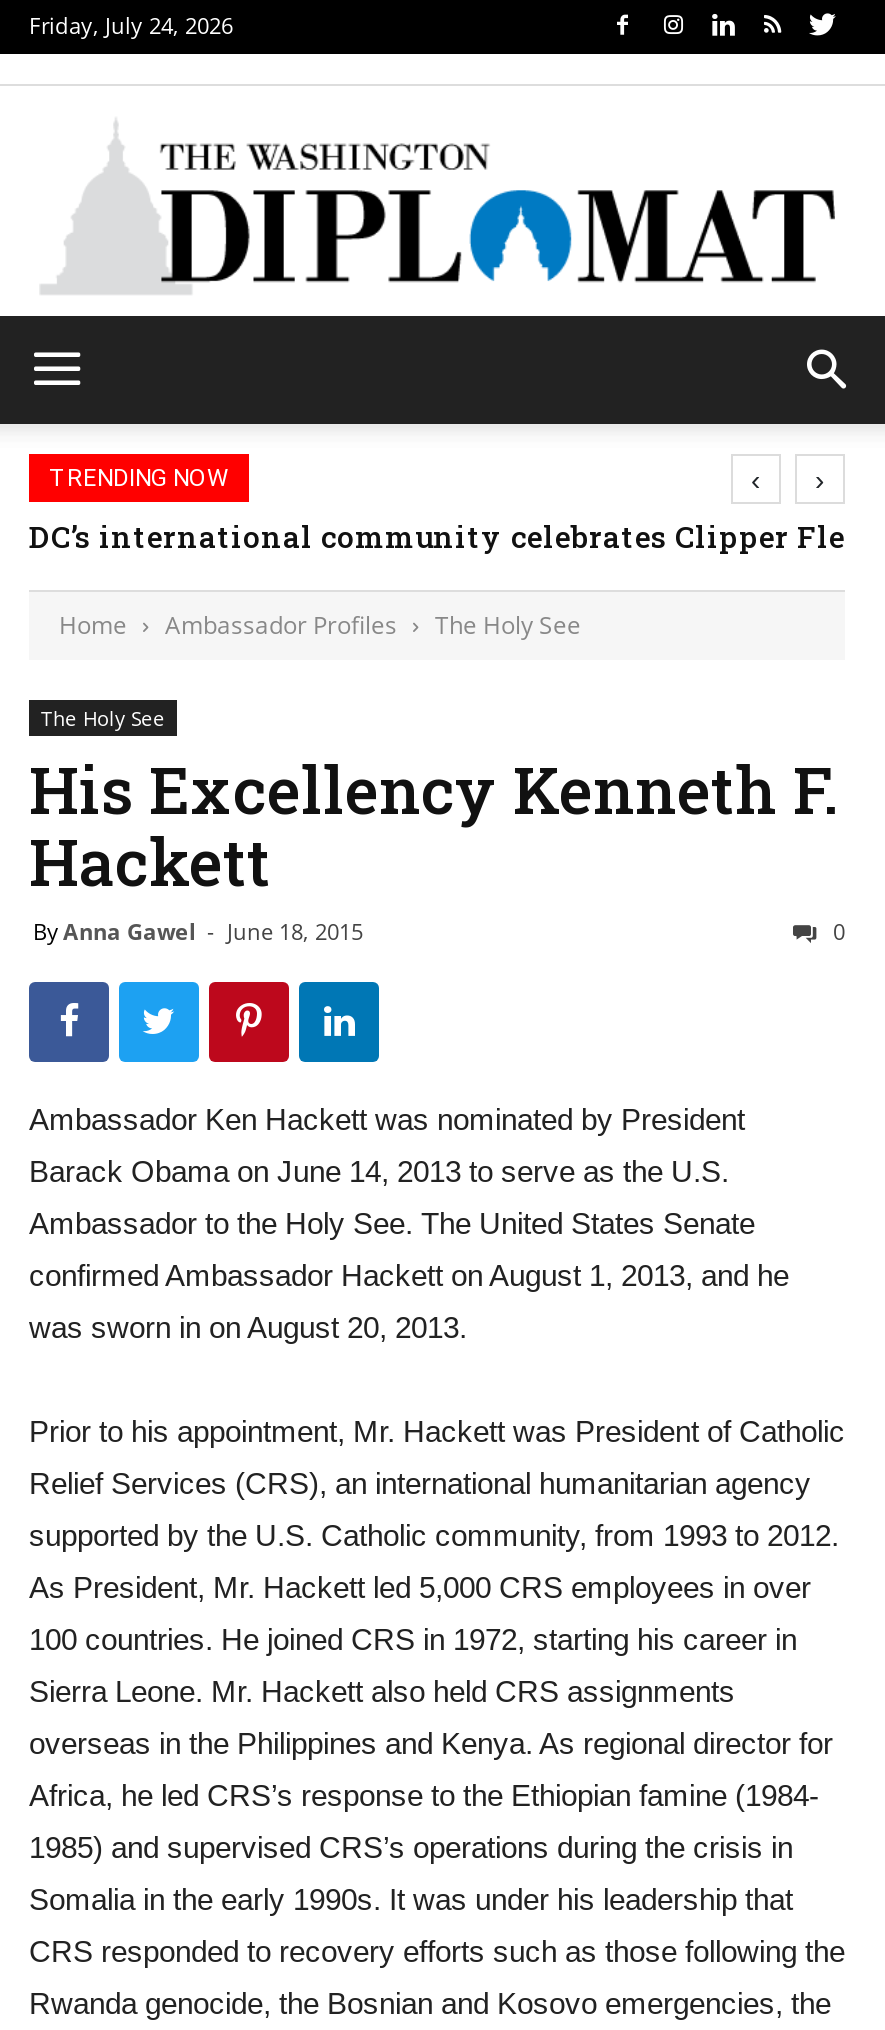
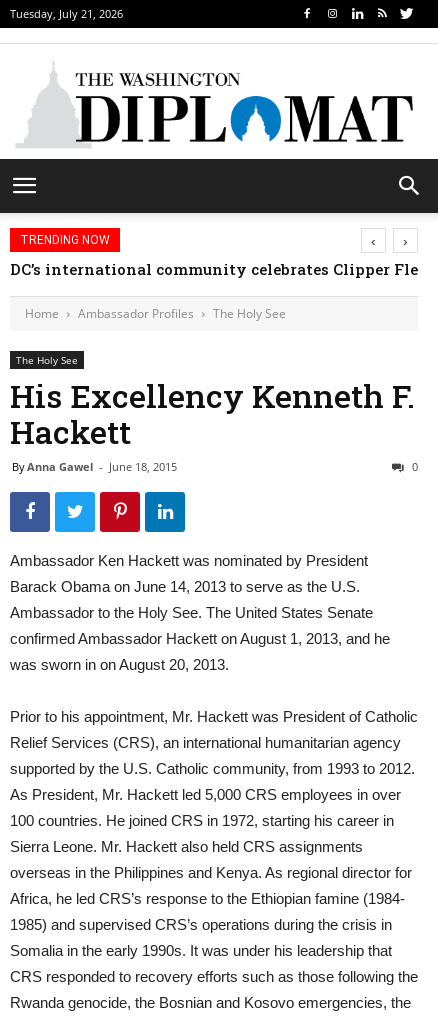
- Friday, July 24, 2026
+ Tuesday, July 21, 2026
